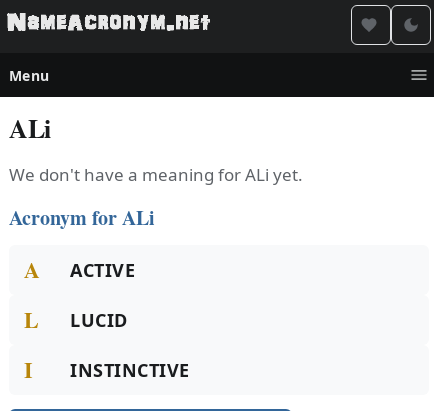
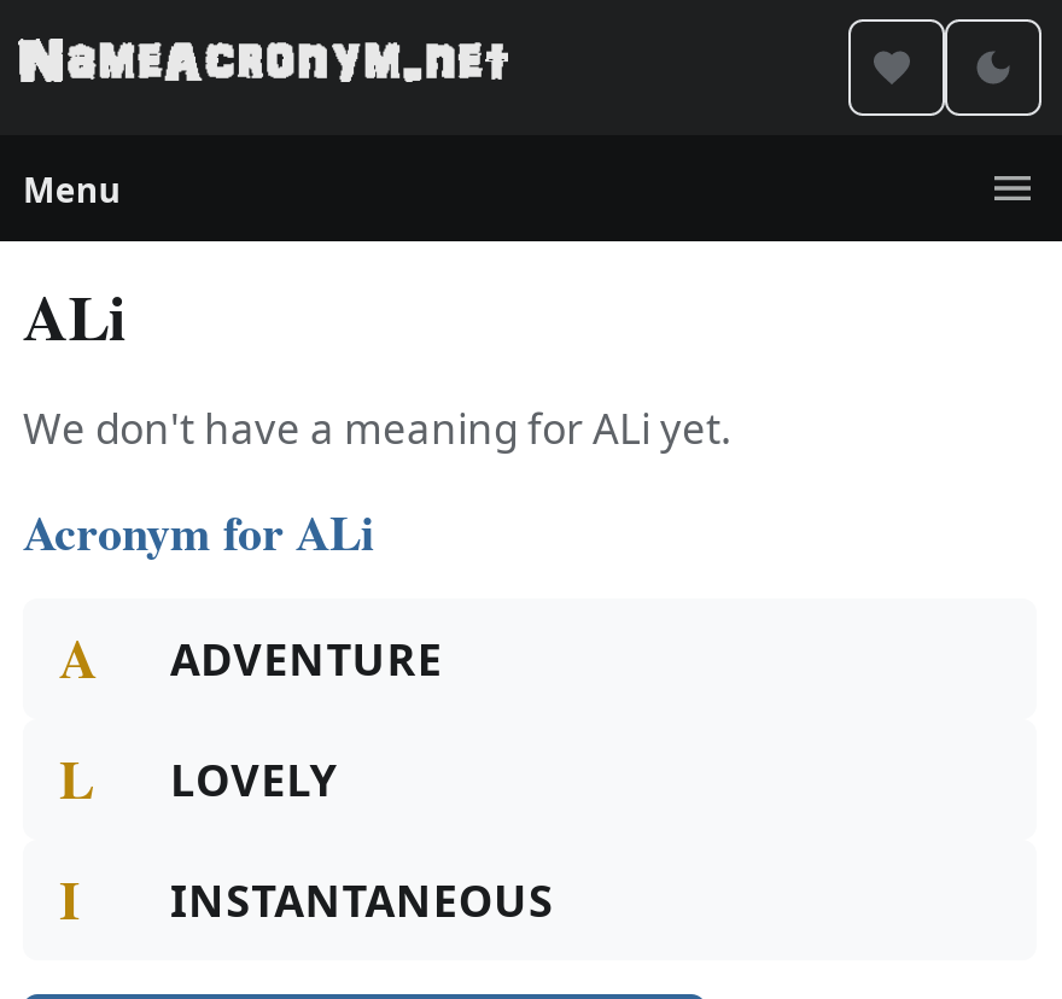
- ACTIVE
+ ADVENTURE

- LUCID
+ LOVELY

- INSTINCTIVE
+ INSTANTANEOUS
